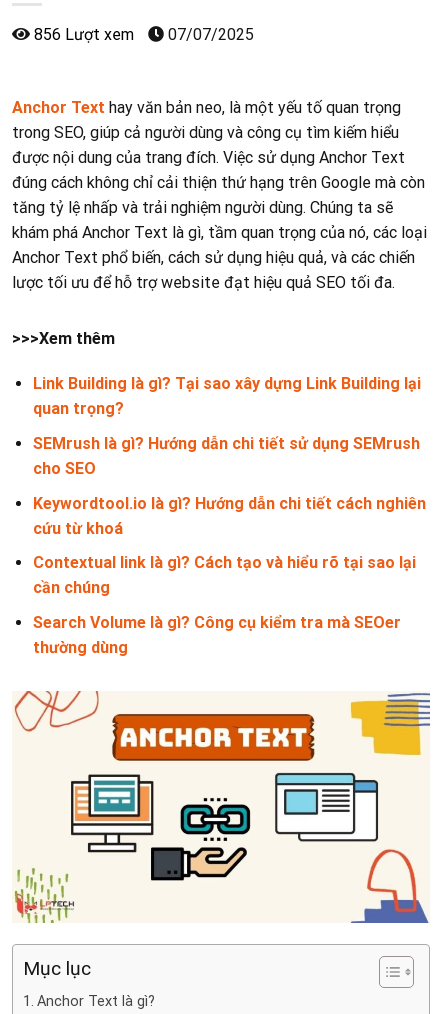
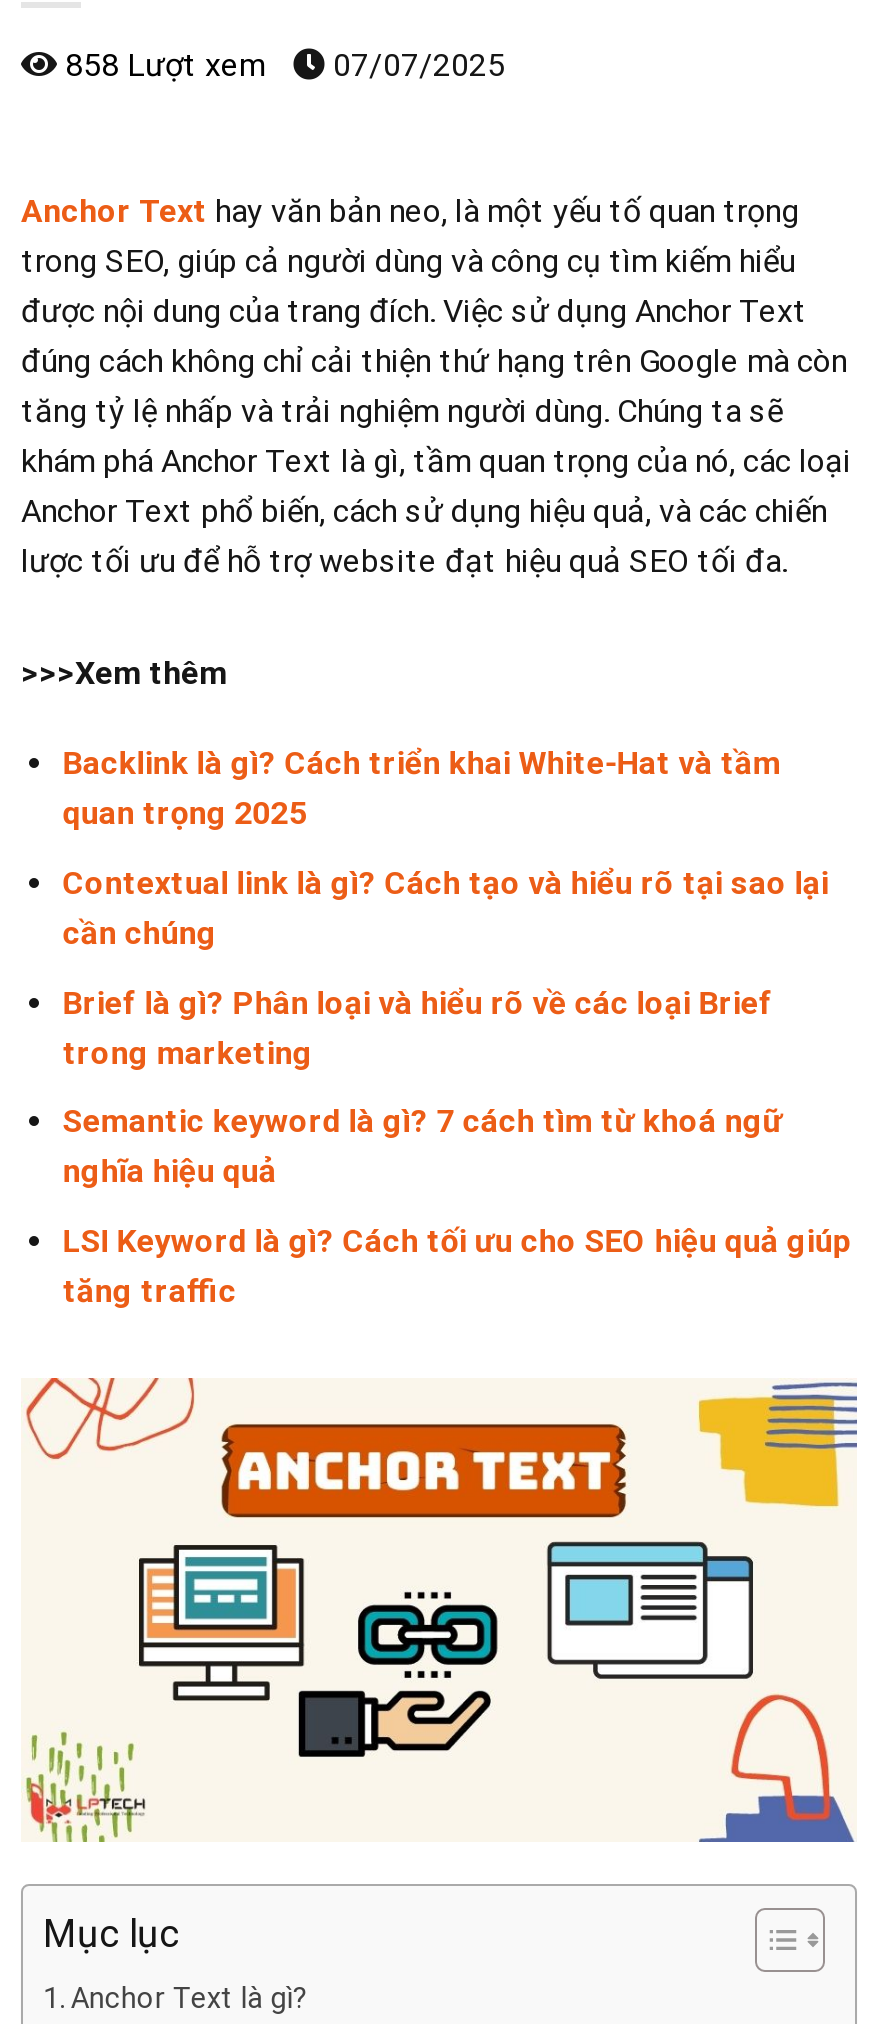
- 856 Lượt xem 07/07/2025
+ 858 Lượt xem 07/07/2025

- Link Building là gì? Tại sao xây dựng Link Building lại
- quan trọng?
- SEMrush là gì? Hướng dẫn chi tiết sử dụng SEMrush
- cho SEO
- Keywordtool.io là gì? Hướng dẫn chi tiết cách nghiên
- cứu từ khoá
+ Backlink là gì? Cách triển khai White-Hat và tầm
+ quan trọng 2025

moved up: Contextual link là gì? Cách tạo và hiểu rõ tại sao lại | cần chúng

- Search Volume là gì? Công cụ kiểm tra mà SEOer
- thường dùng
+ Brief là gì? Phân loại và hiểu rõ về các loại Brief
+ trong marketing
+ Semantic keyword là gì? 7 cách tìm từ khoá ngữ
+ nghĩa hiệu quả
+ LSI Keyword là gì? Cách tối ưu cho SEO hiệu quả giúp
+ tăng traffic
